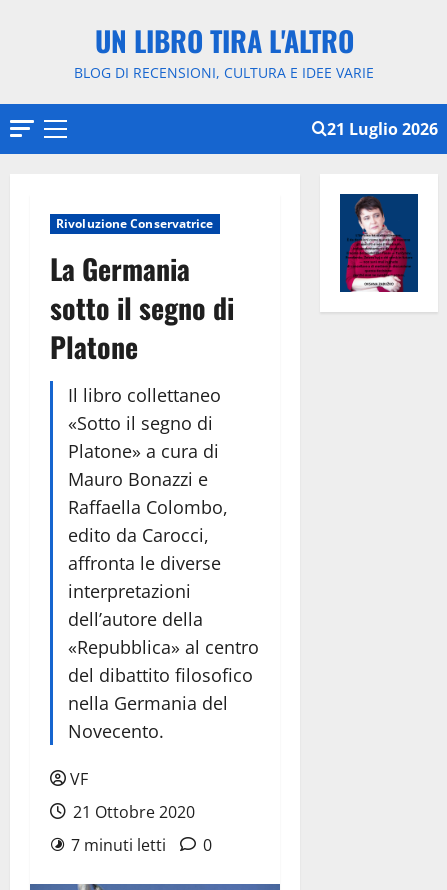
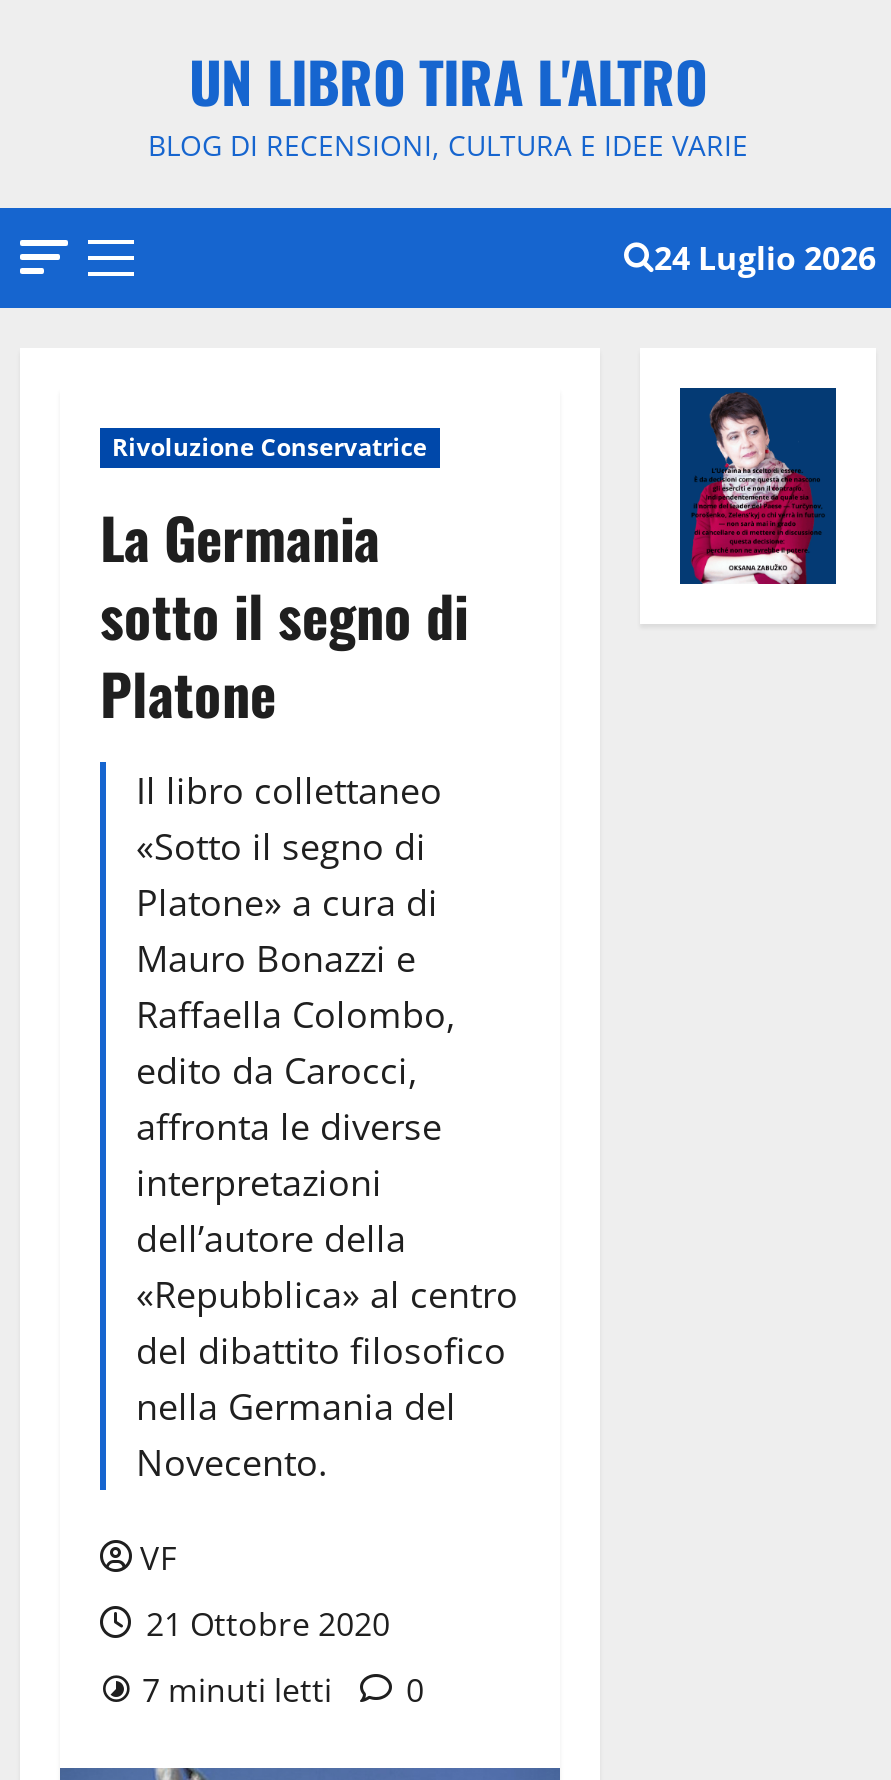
- 21 Luglio 2026
+ 24 Luglio 2026
